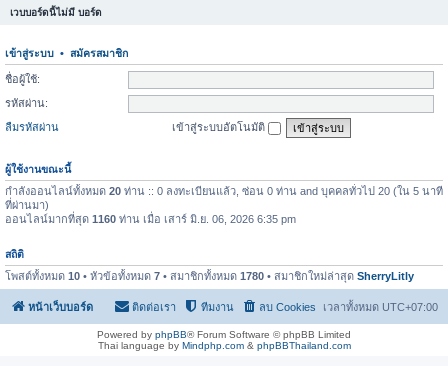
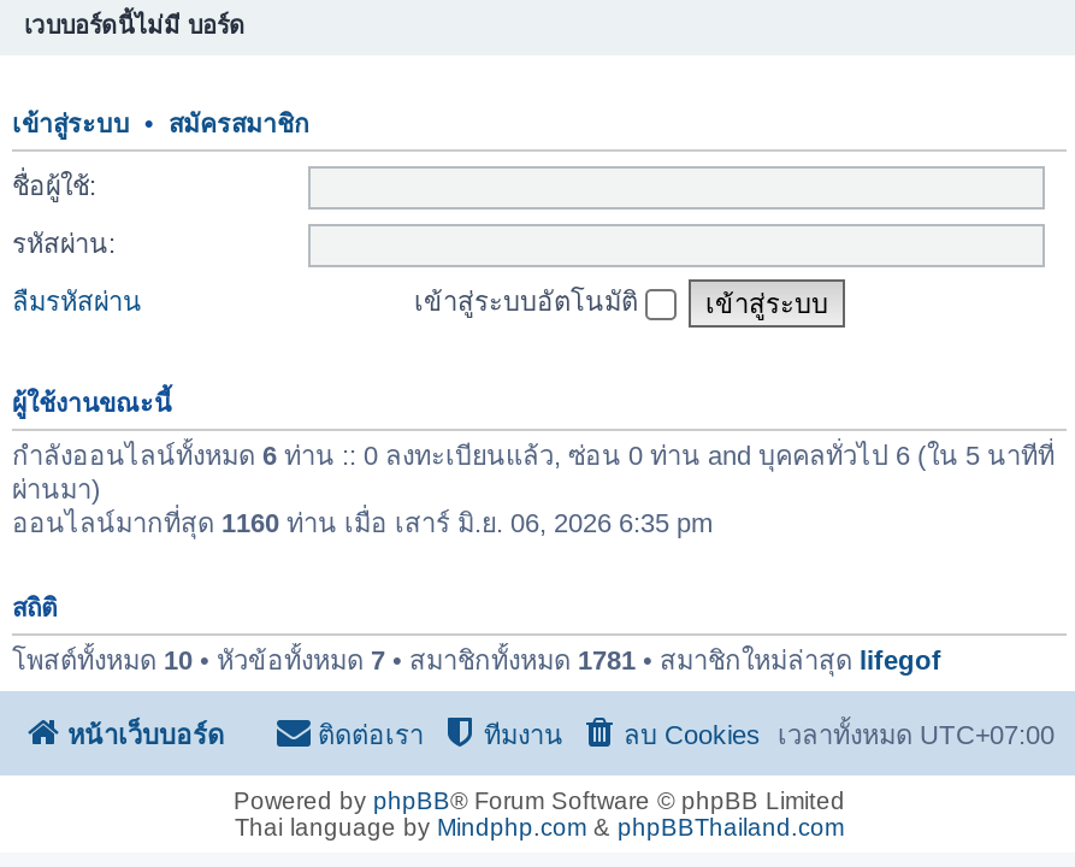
- กำลังออนไลน์ทั้งหมด20ท่าน :: 0 ลงทะเบียนแล้ว, ซ่อน 0 ท่าน and บุคคลทั่วไป 20 (ใน 5 นาที
- ที่ผ่านมา)
+ กำลังออนไลน์ทั้งหมด6ท่าน :: 0 ลงทะเบียนแล้ว, ซ่อน 0 ท่าน and บุคคลทั่วไป 6 (ใน 5 นาทีที่
+ ผ่านมา)

- โพสต์ทั้งหมด10 • หัวข้อทั้งหมด7 • สมาชิกทั้งหมด1780 • สมาชิกใหม่ล่าสุดSherryLitly
+ โพสต์ทั้งหมด10 • หัวข้อทั้งหมด7 • สมาชิกทั้งหมด1781 • สมาชิกใหม่ล่าสุดlifegof
